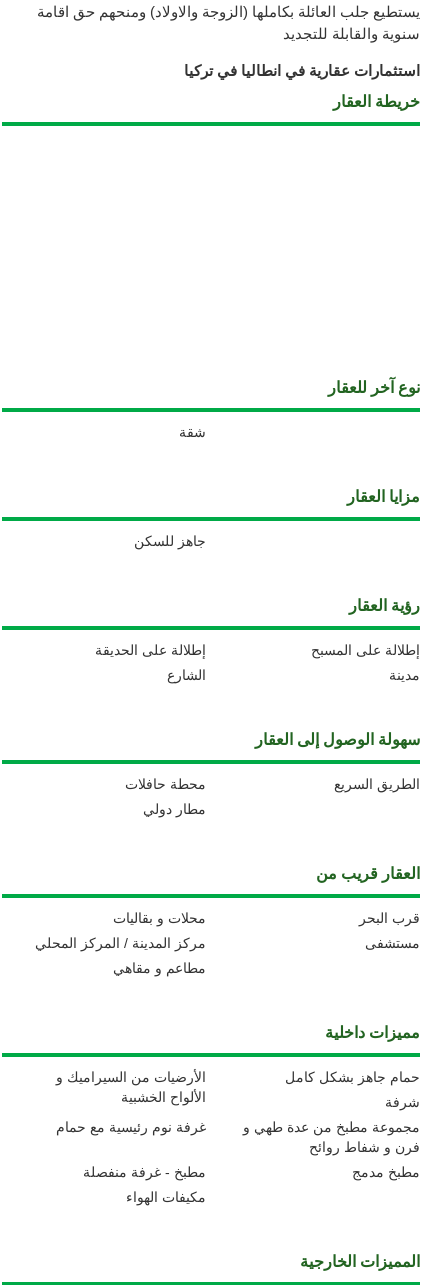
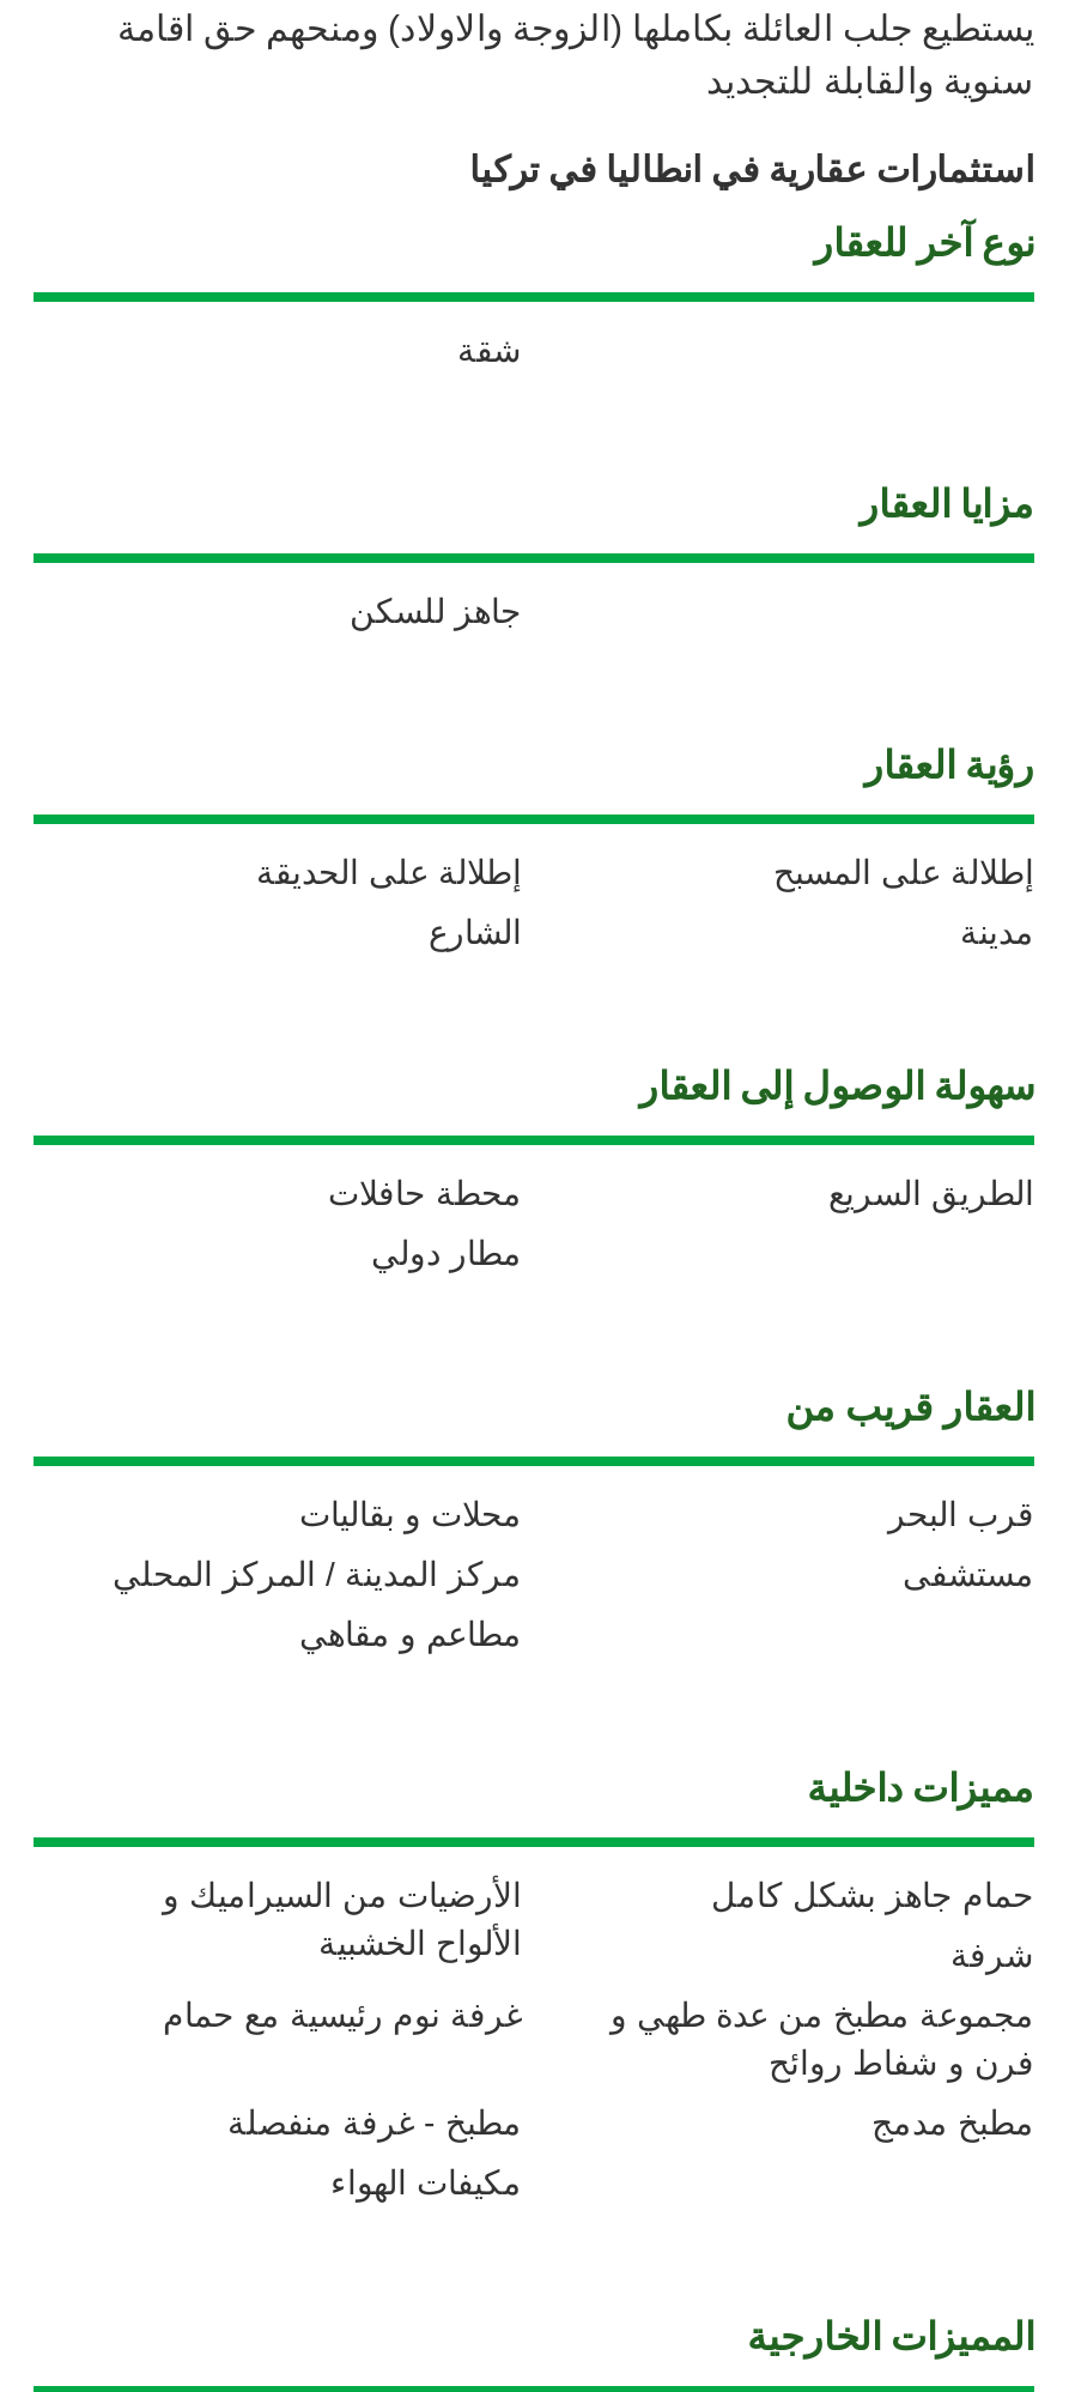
- خريطة العقار
